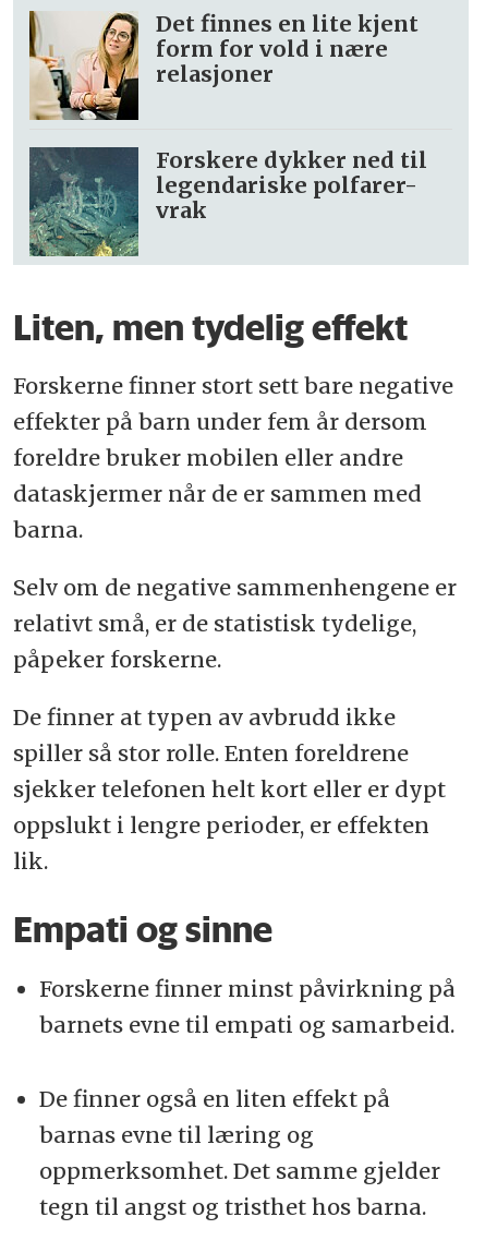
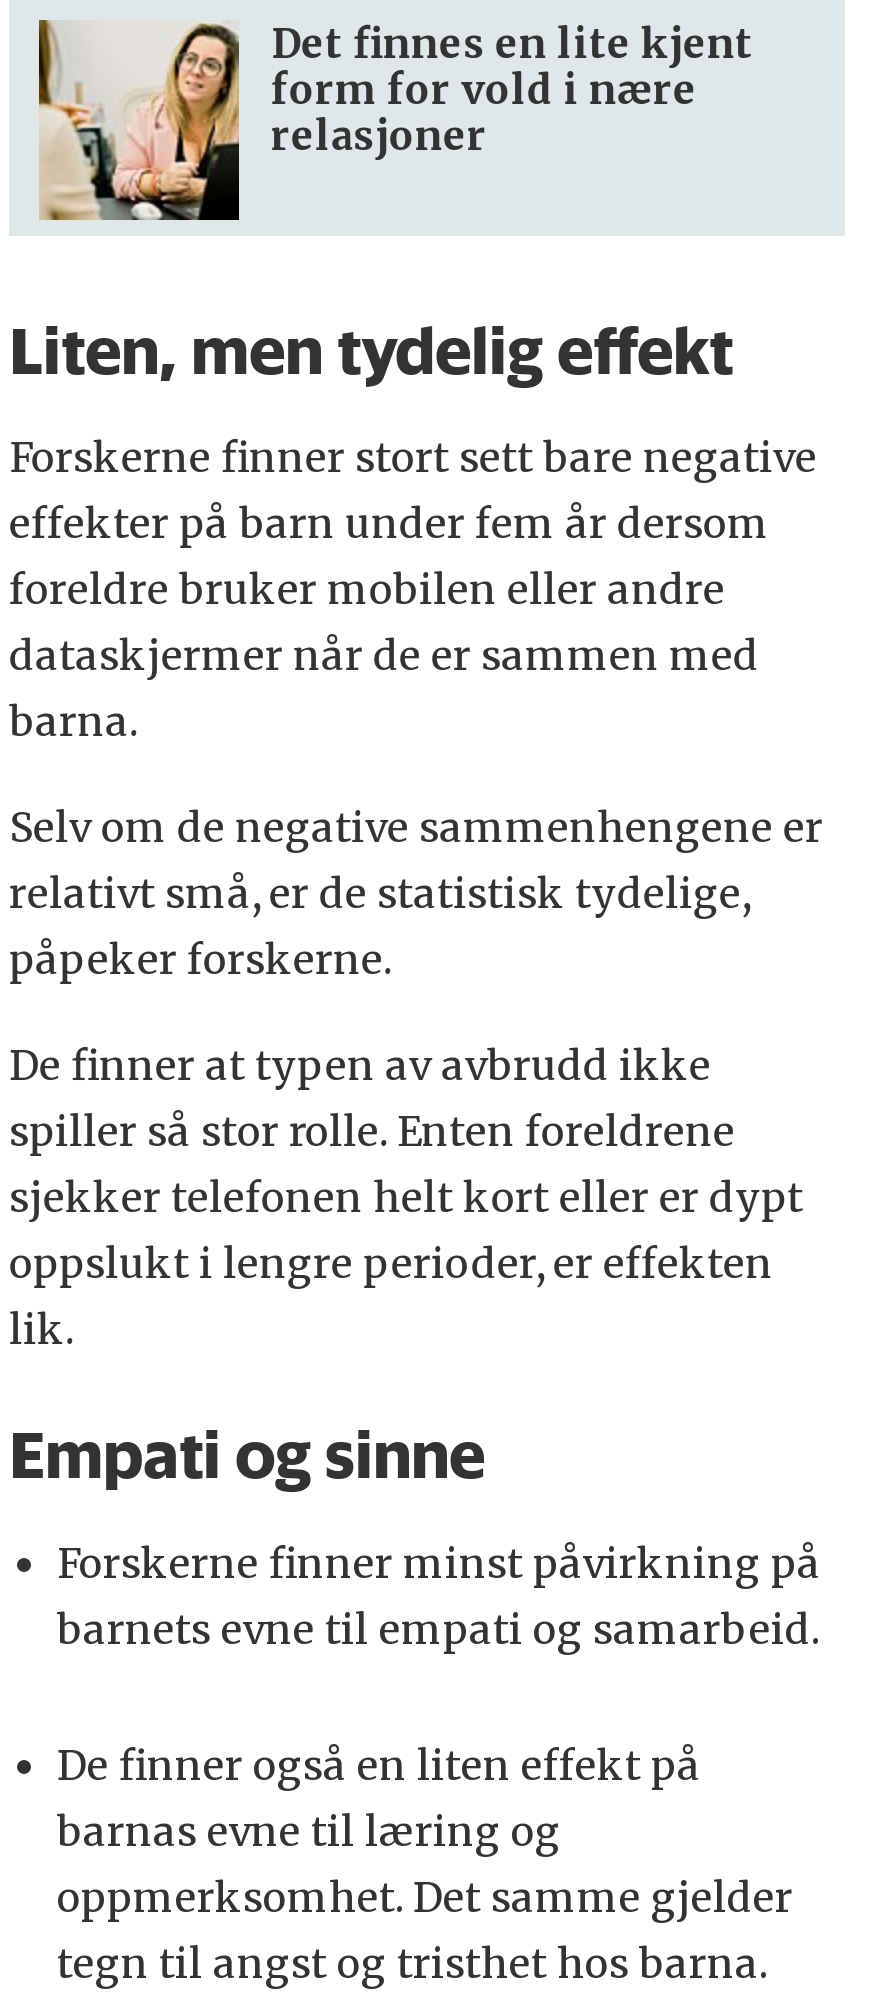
- [image]
- Forskere dykker ned til
- legendariske polfarer-
- vrak
